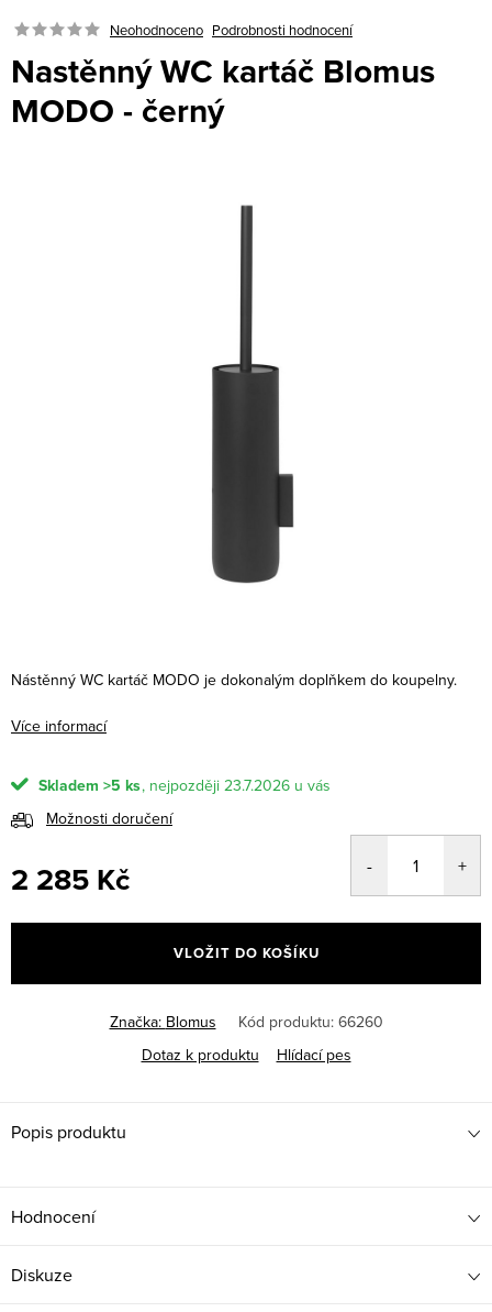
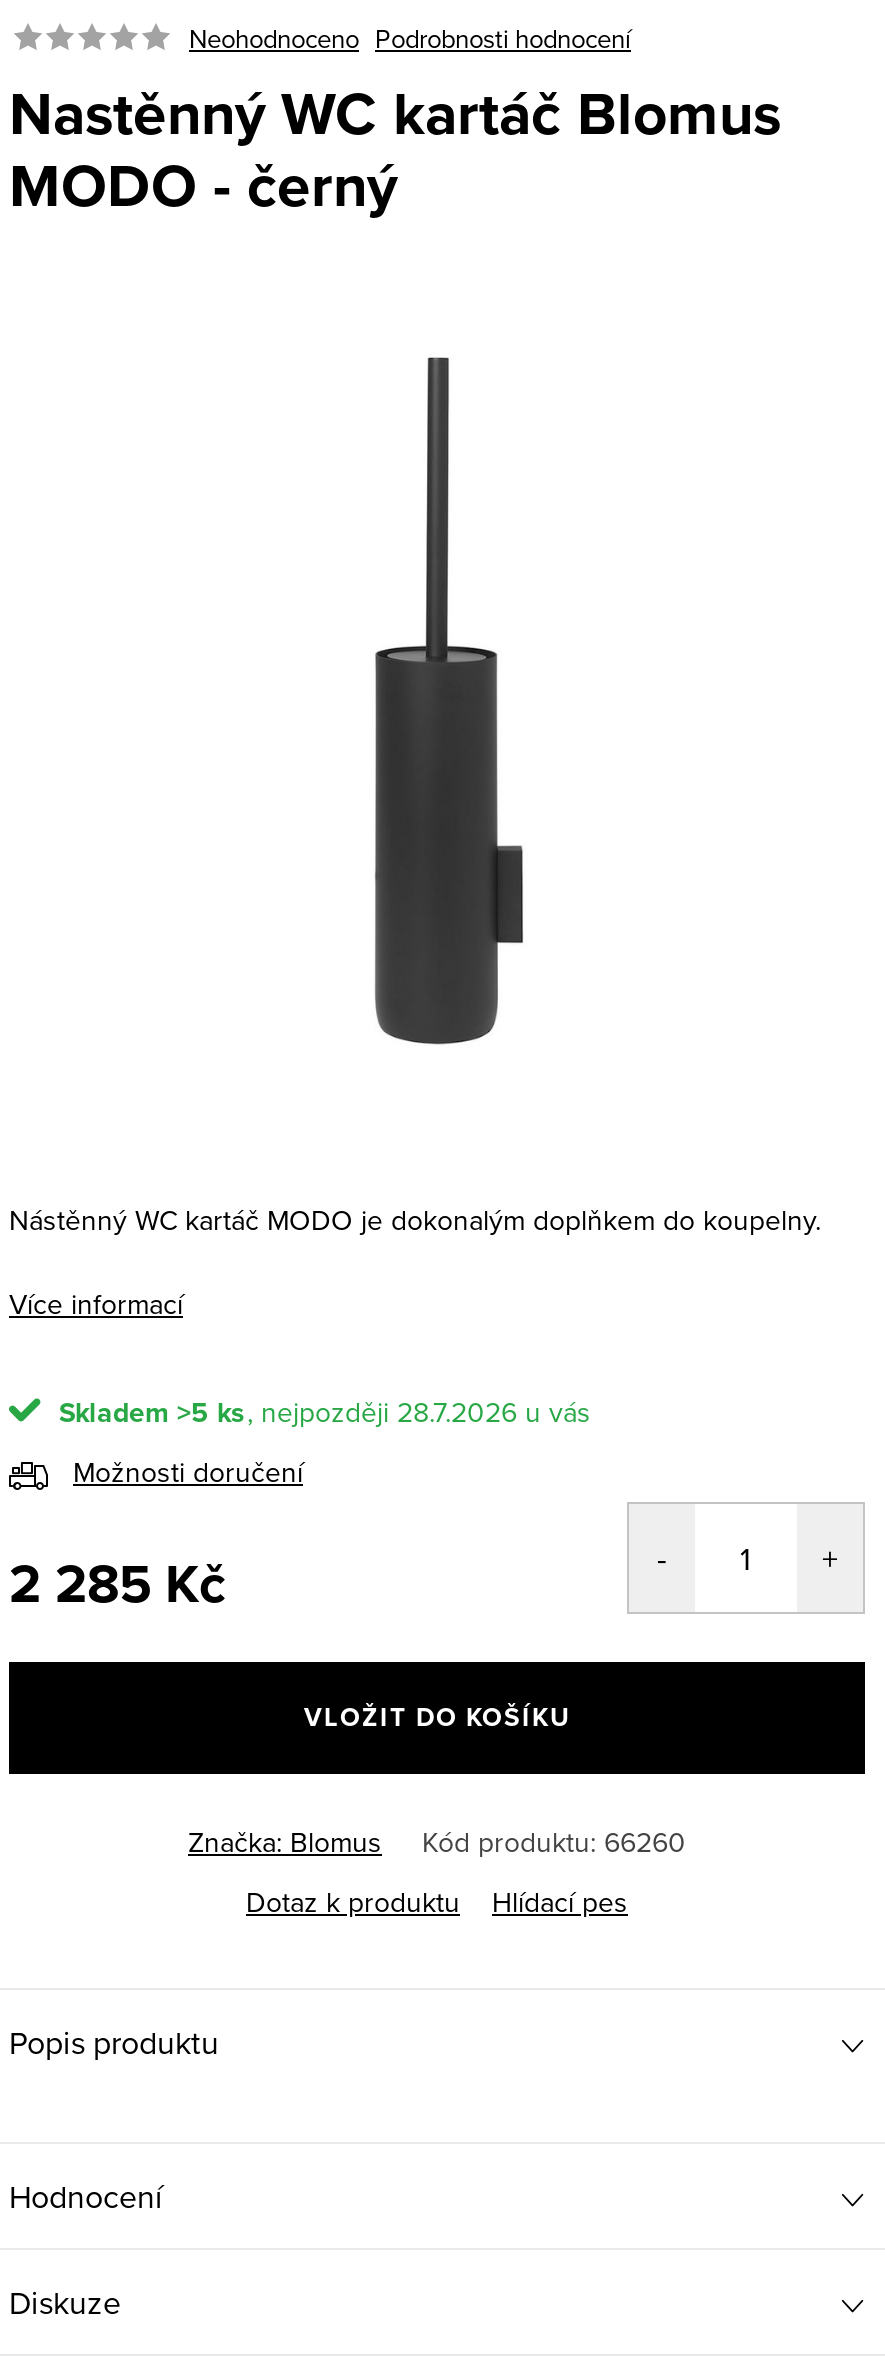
- 23.7.2026
+ 28.7.2026
